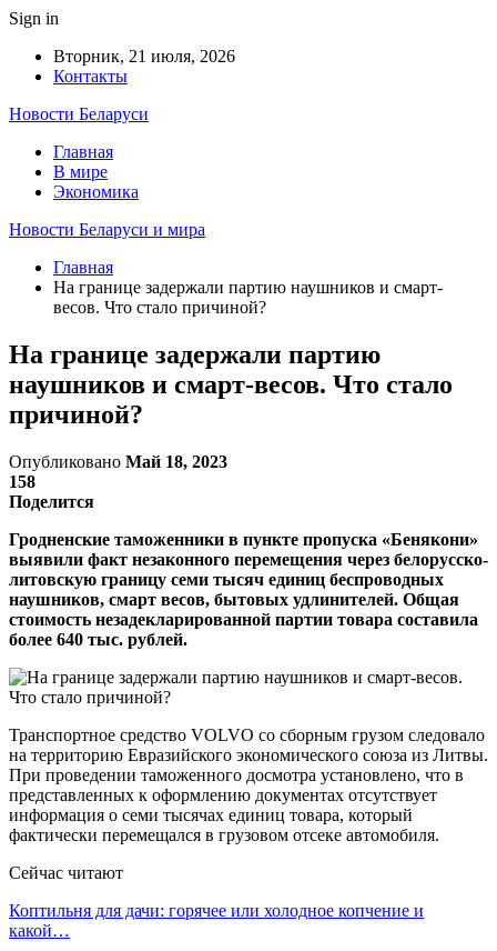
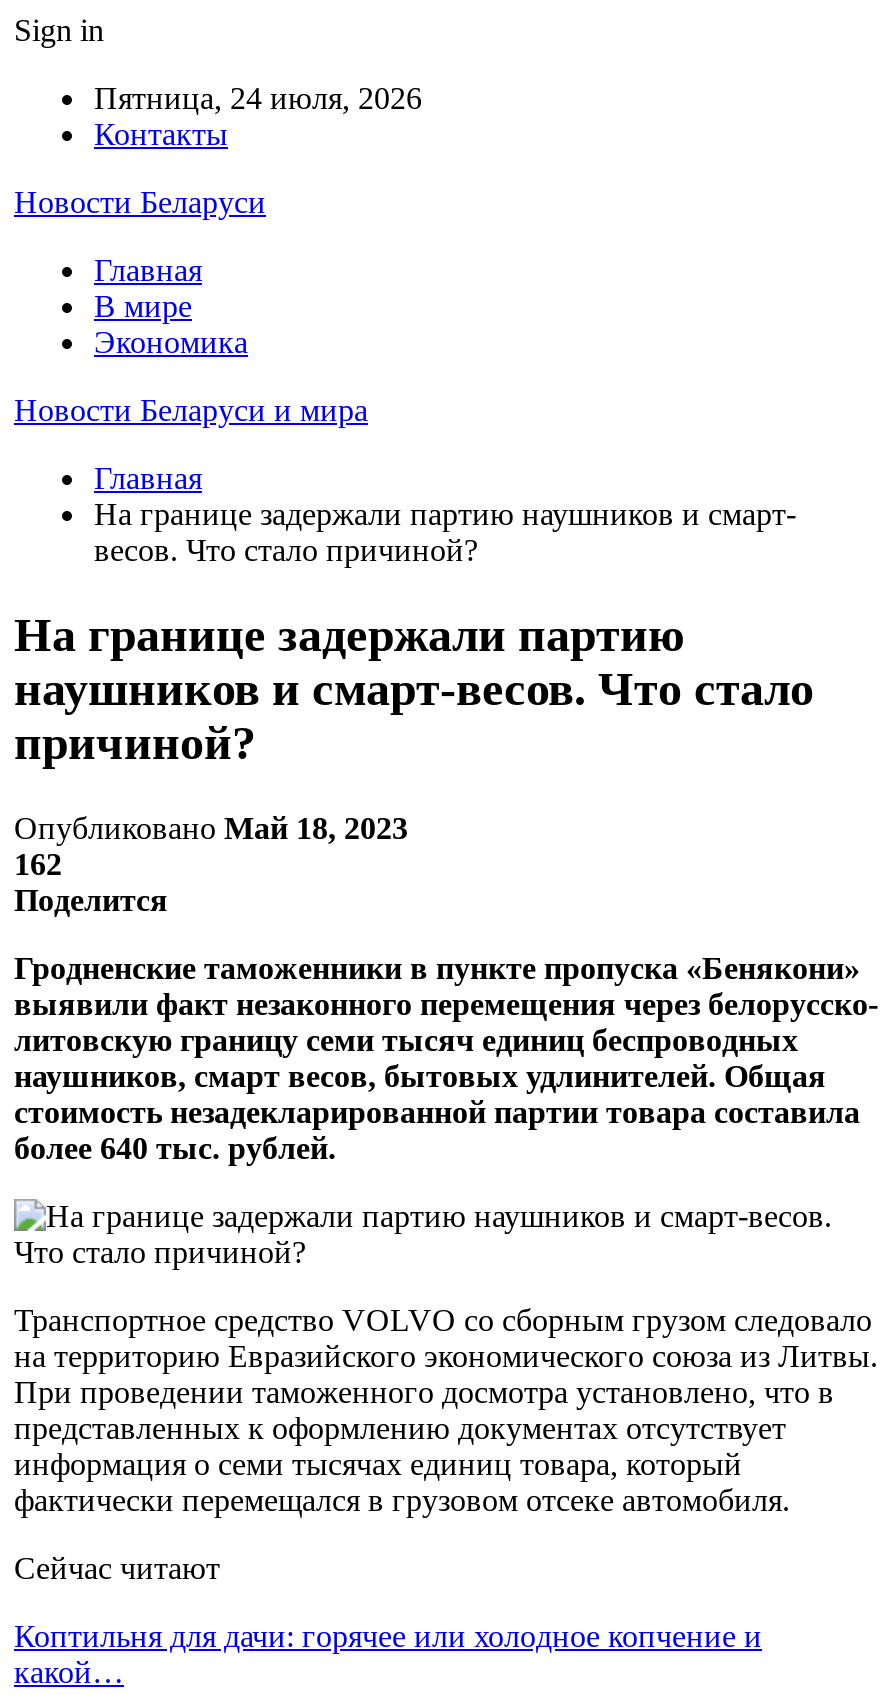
- Вторник, 21 июля, 2026
+ Пятница, 24 июля, 2026

- 158
+ 162
